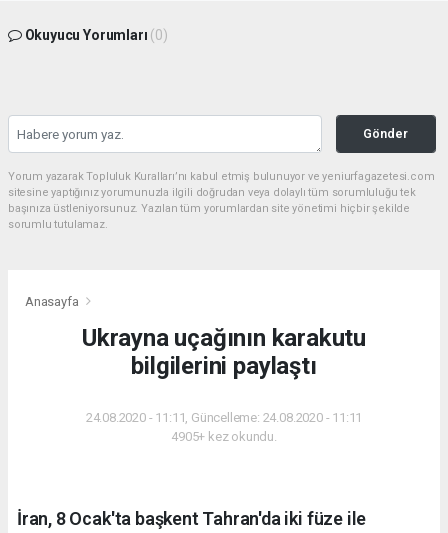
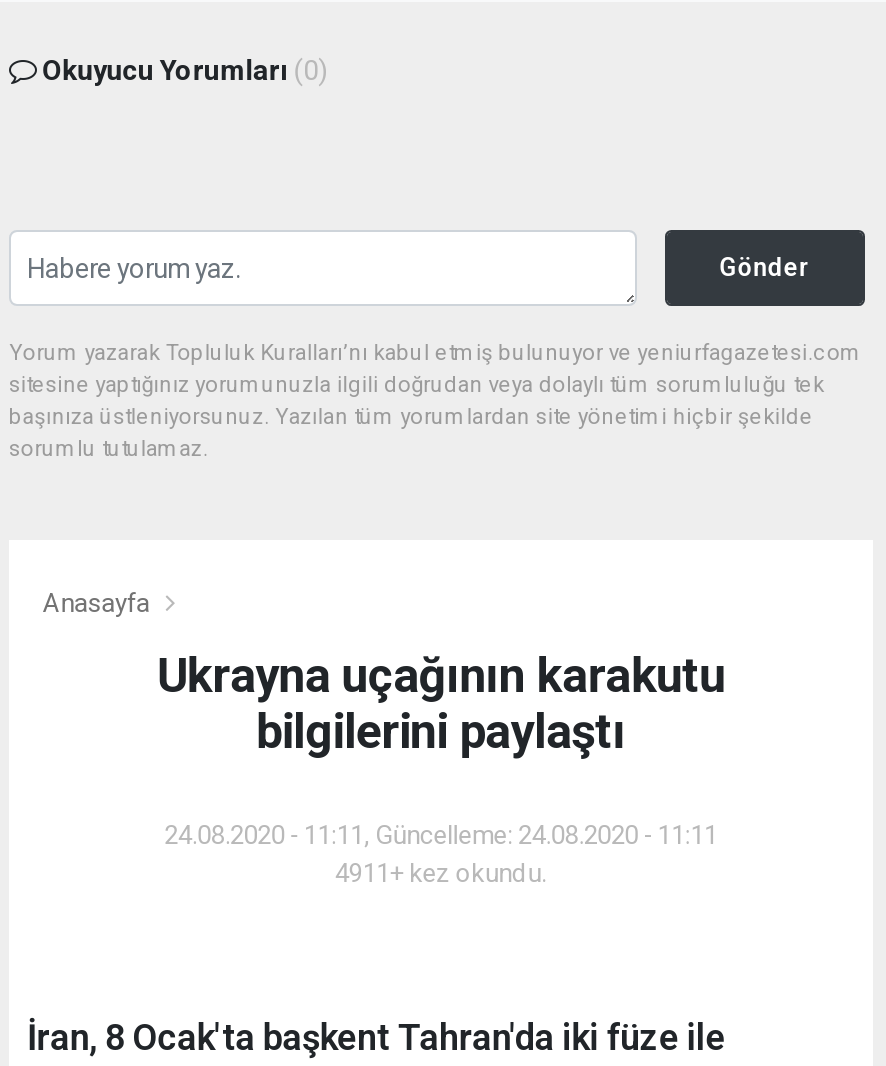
- 4905+ kez okundu.
+ 4911+ kez okundu.
